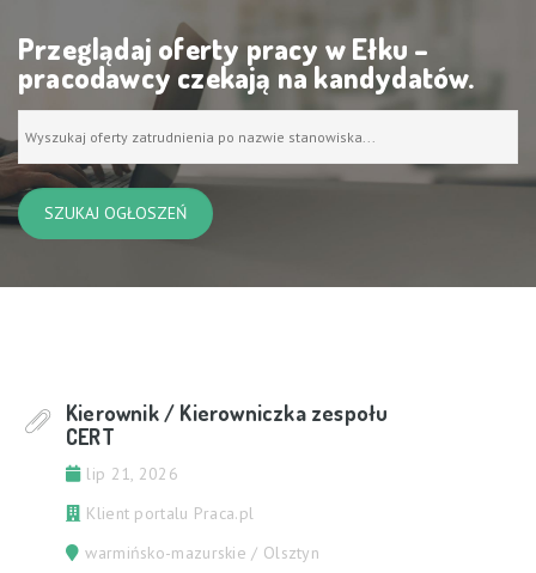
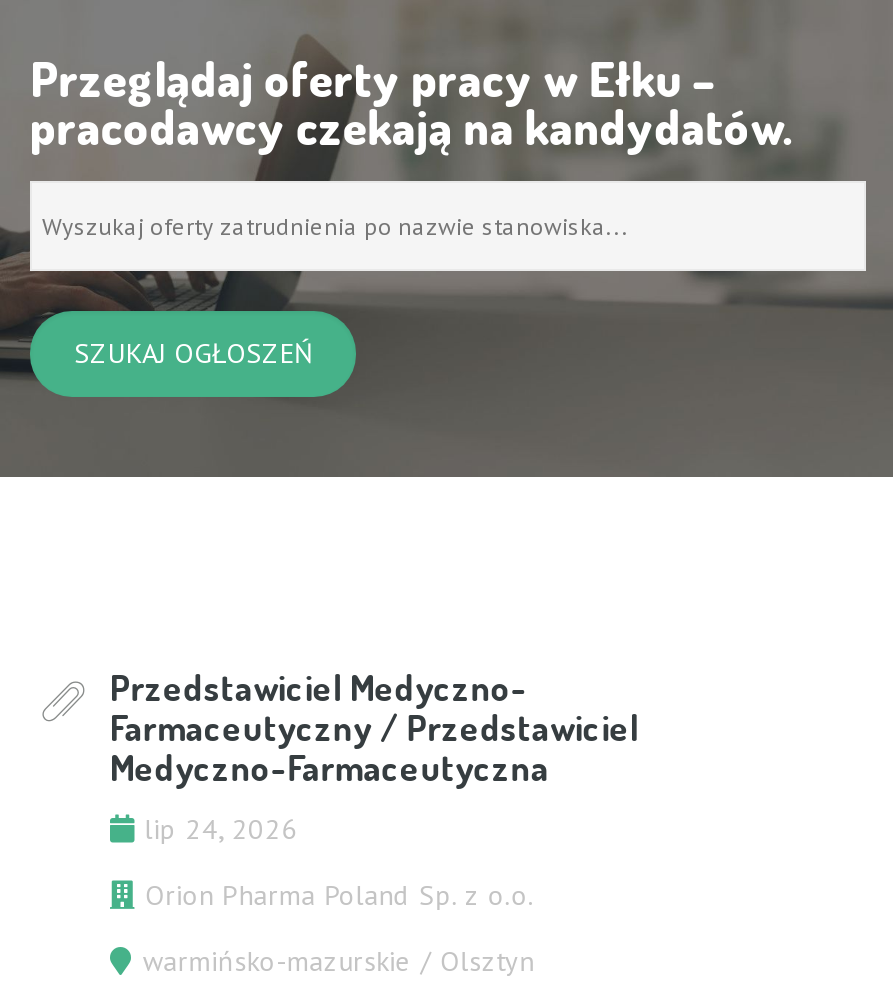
- Kierownik / Kierowniczka zespołu
- CERT
+ Przedstawiciel Medyczno-
+ Farmaceutyczny / Przedstawiciel
+ Medyczno-Farmaceutyczna

- lip 21, 2026
+ lip 24, 2026

- Klient portalu Praca.pl
+ Orion Pharma Poland Sp. z o.o.
